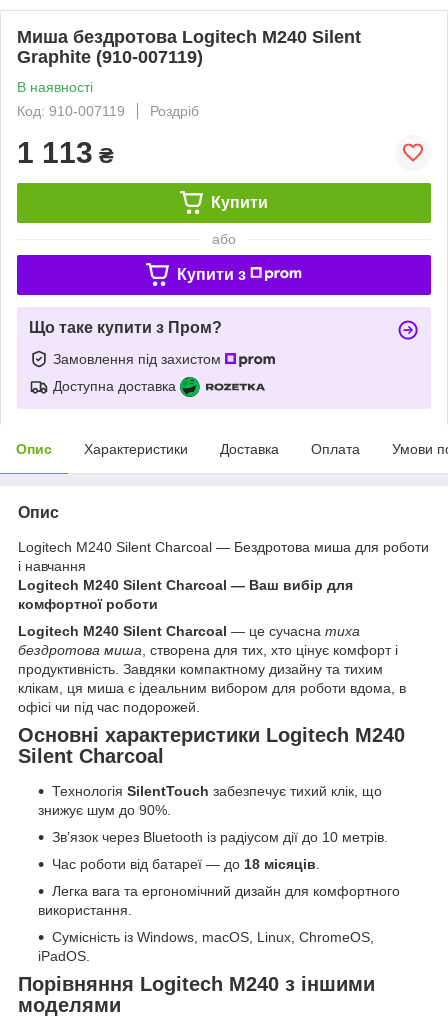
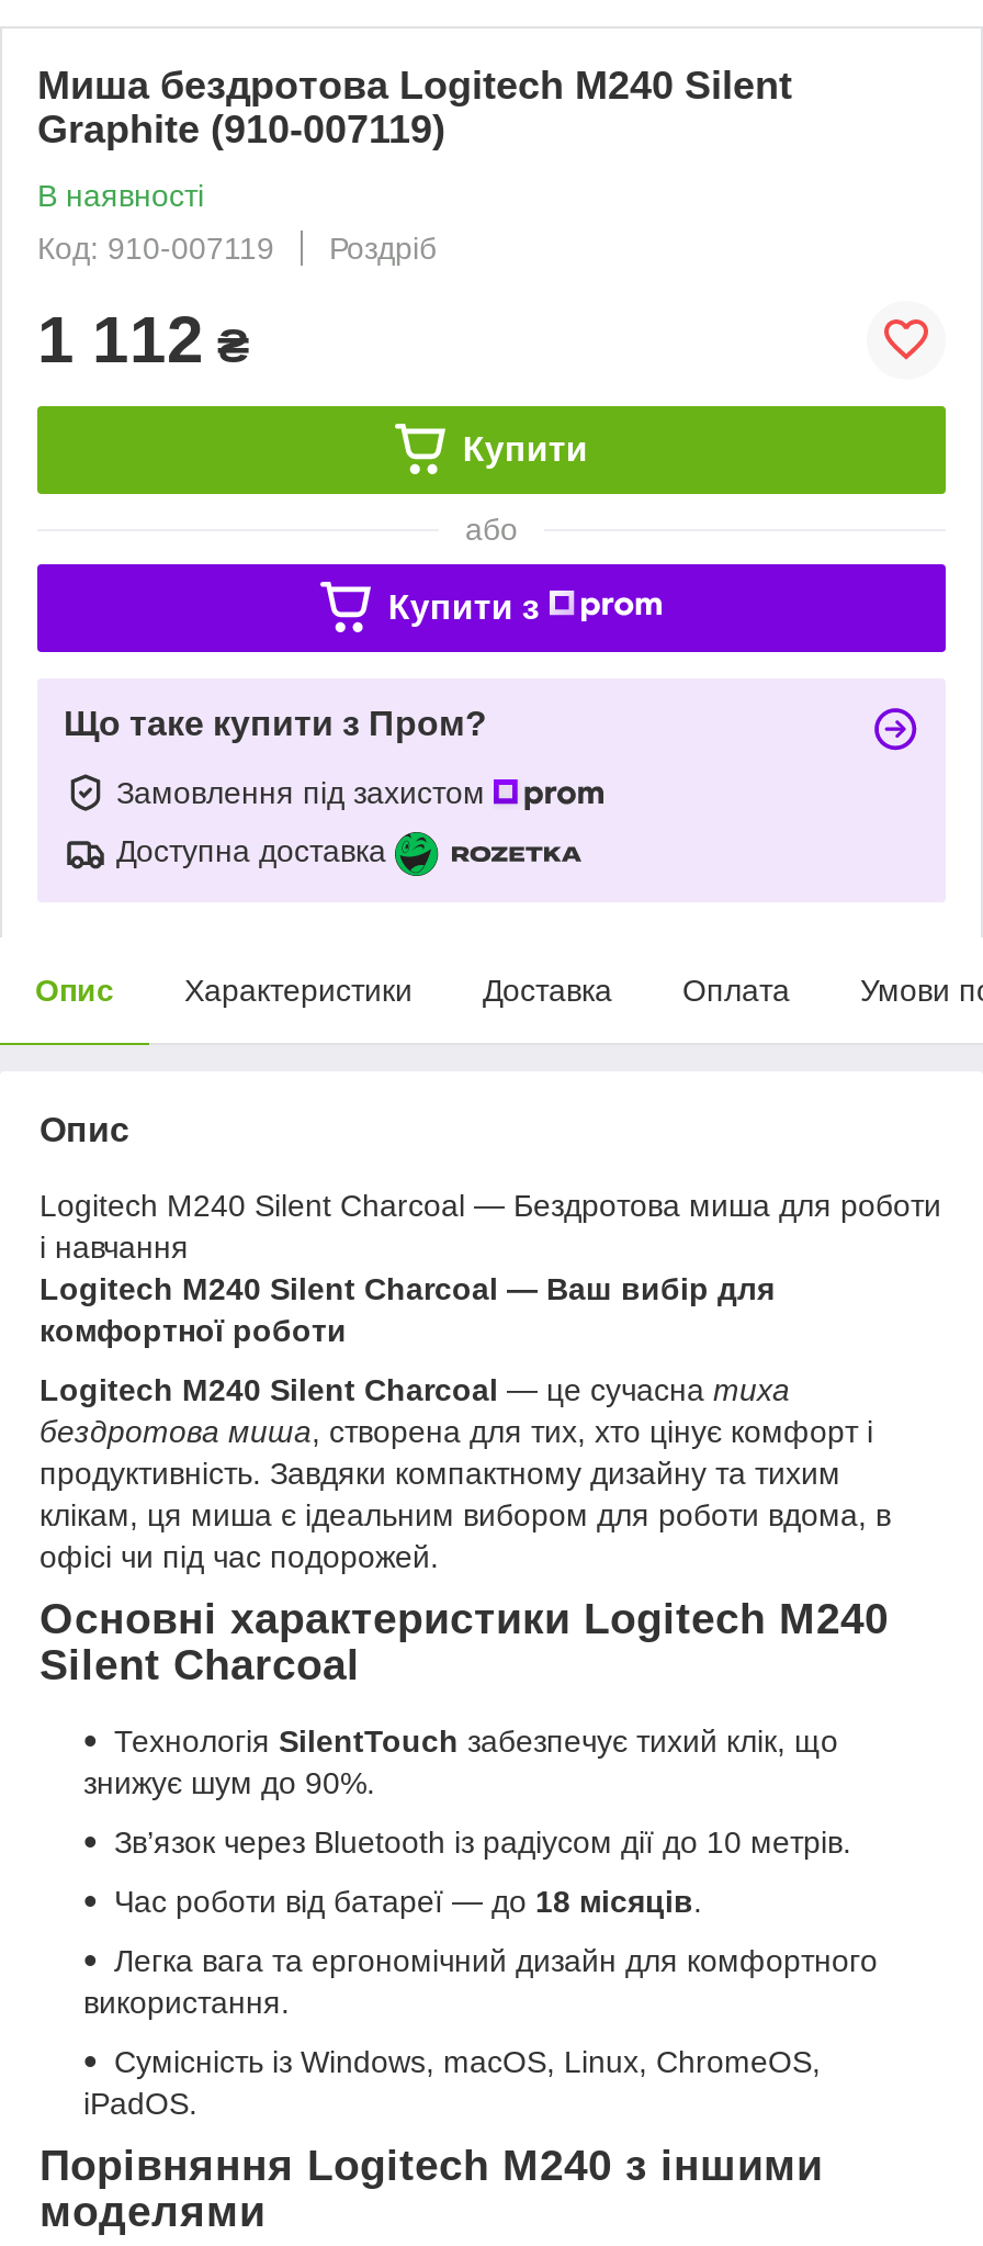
- 1 113 ₴
+ 1 112 ₴
